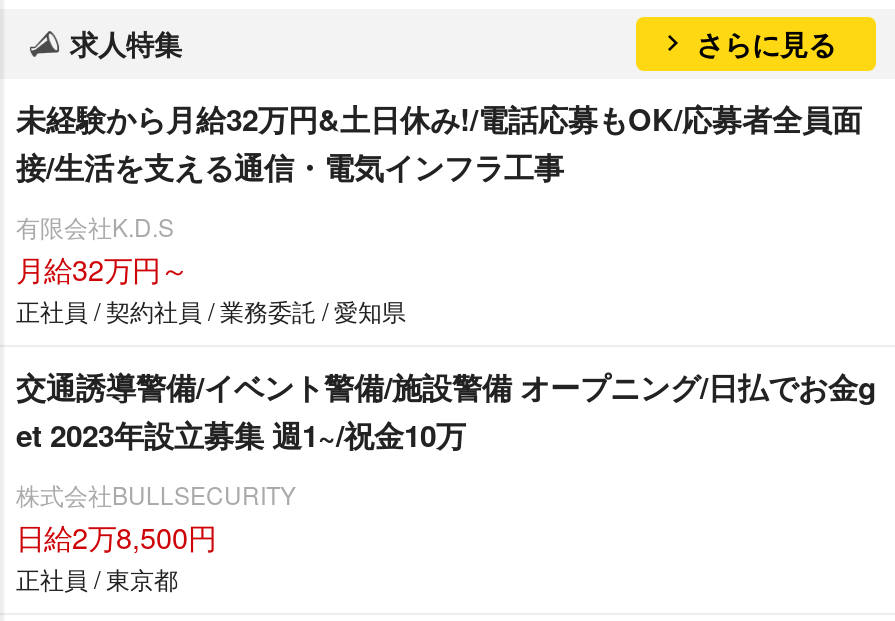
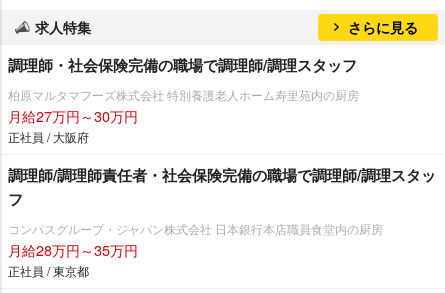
- 未経験から月給32万円&土日休み!/電話応募もOK/応募者全員面
- 接/生活を支える通信・電気インフラ工事
+ 調理師・社会保険完備の職場で調理師/調理スタッフ

- 有限会社K.D.S
- 月給32万円～
- 正社員 / 契約社員 / 業務委託 / 愛知県
+ 柏原マルタマフーズ株式会社 特別養護老人ホーム寿里苑内の厨房
+ 月給27万円～30万円
+ 正社員 / 大阪府

- 交通誘導警備/イベント警備/施設警備 オープニング/日払でお金g
- et 2023年設立募集 週1~/祝金10万
+ 調理師/調理師責任者・社会保険完備の職場で調理師/調理スタッ
+ フ

- 株式会社BULLSECURITY
- 日給2万8,500円
+ コンパスグループ・ジャパン株式会社 日本銀行本店職員食堂内の厨房
+ 月給28万円～35万円
